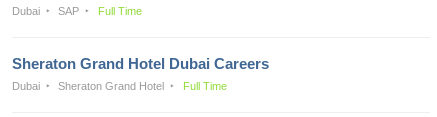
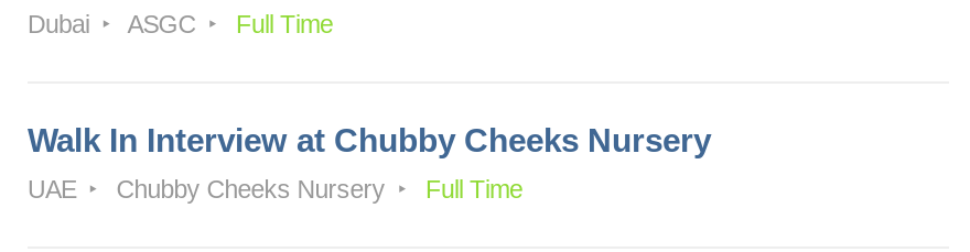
- SAP
+ ASGC

- Sheraton Grand Hotel Dubai Careers
+ Walk In Interview at Chubby Cheeks Nursery

- Dubai
- Sheraton Grand Hotel
+ UAE
+ Chubby Cheeks Nursery
